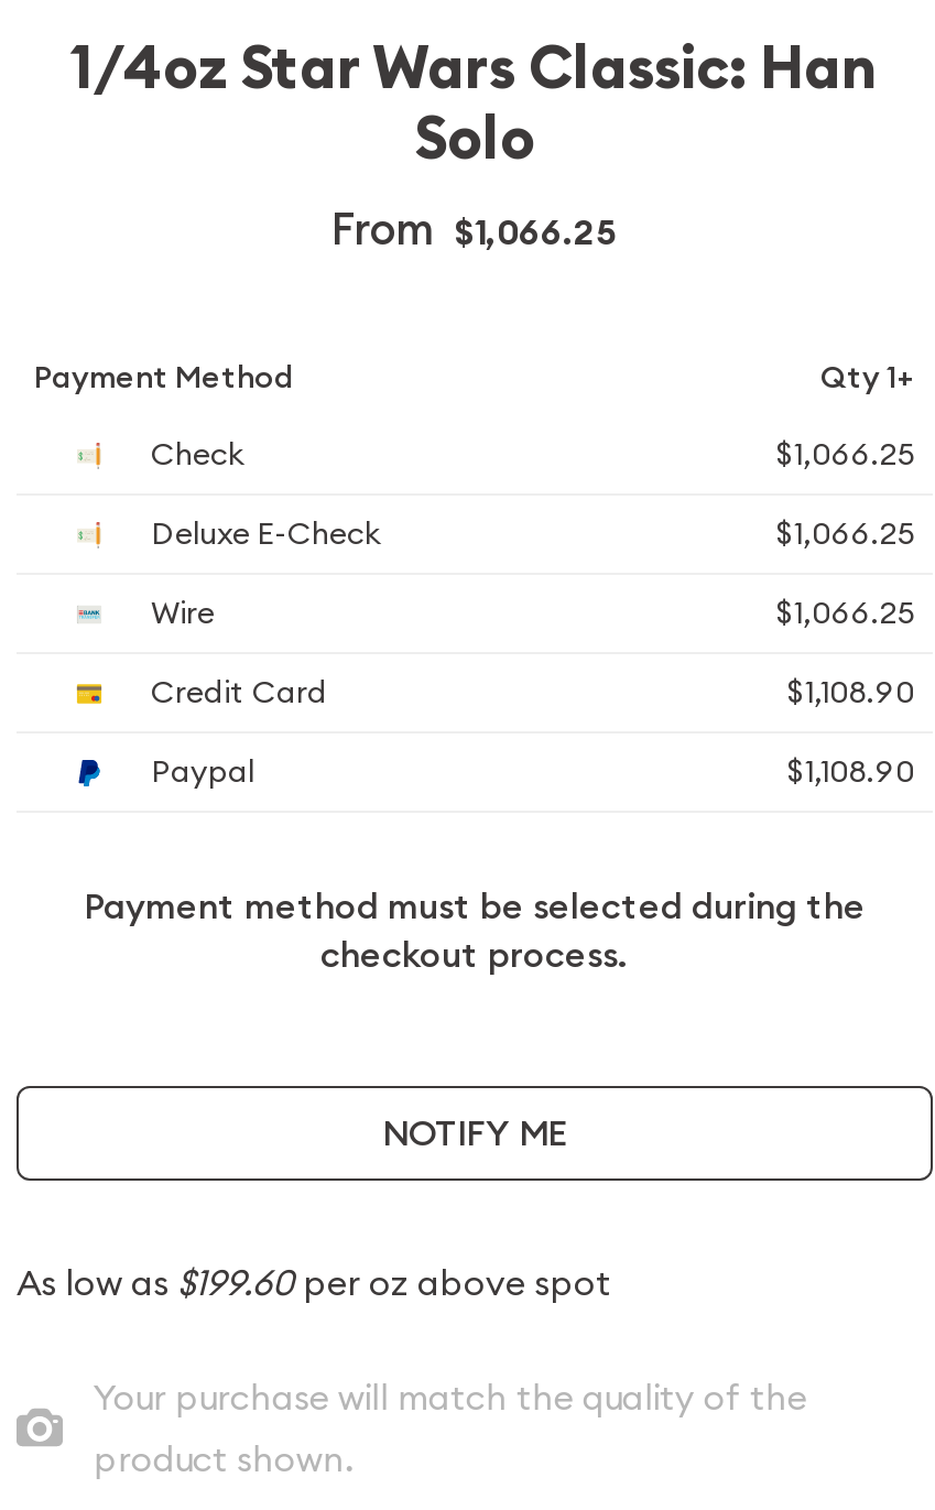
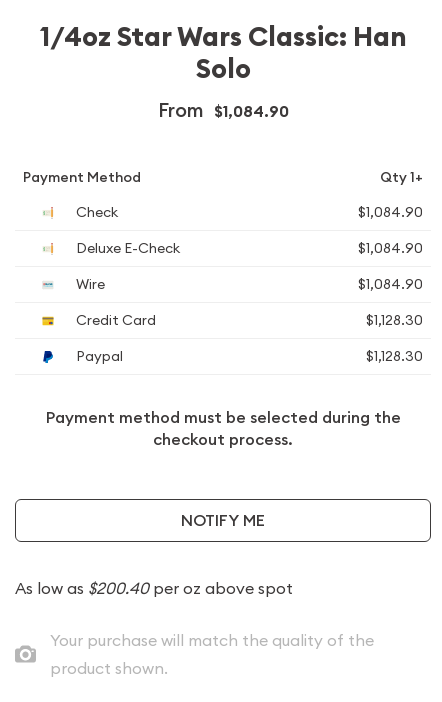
- From $1,066.25
+ From $1,084.90

- $1,066.25
+ $1,084.90

- $1,066.25
+ $1,084.90

- $1,066.25
+ $1,084.90

- $1,108.90
+ $1,128.30

- $1,108.90
+ $1,128.30

- As low as $199.60 per oz above spot
+ As low as $200.40 per oz above spot
